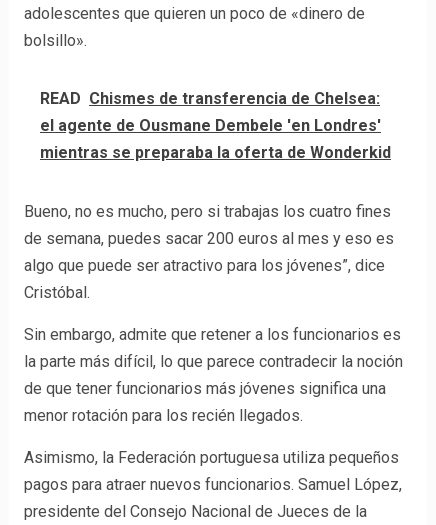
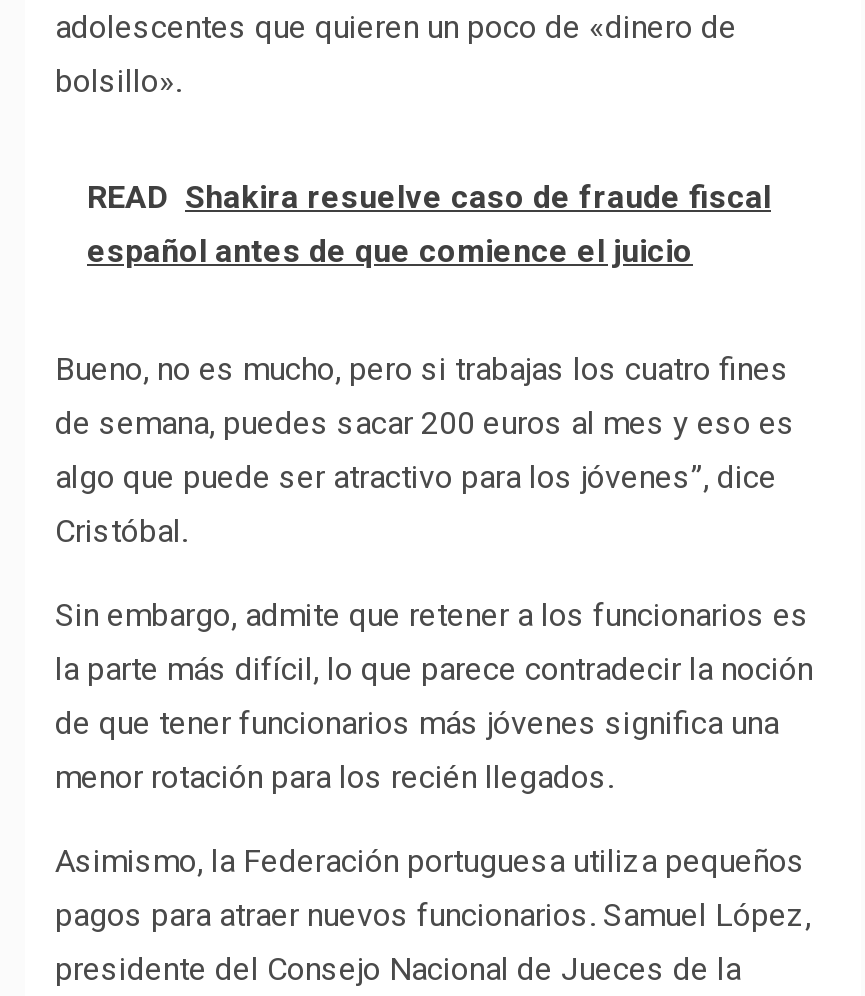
- READ Chismes de transferencia de Chelsea:
- el agente de Ousmane Dembele 'en Londres'
- mientras se preparaba la oferta de Wonderkid
+ READ Shakira resuelve caso de fraude fiscal
+ español antes de que comience el juicio
